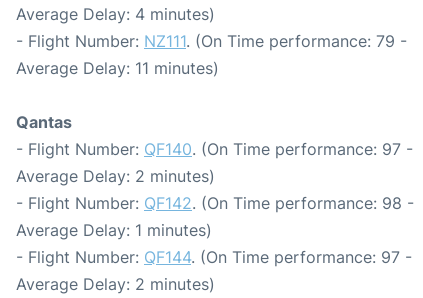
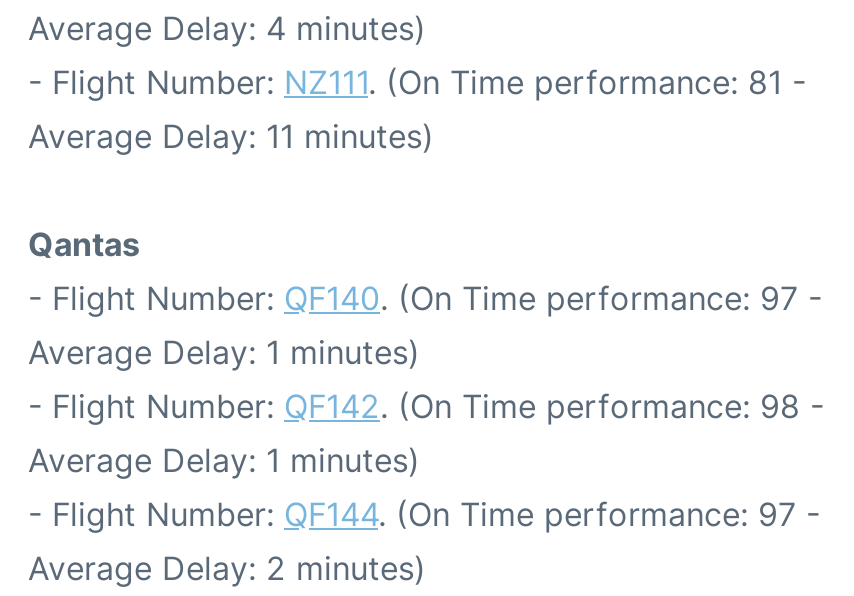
- - Flight Number: NZ111. (On Time performance: 79 -
+ - Flight Number: NZ111. (On Time performance: 81 -

- Average Delay: 2 minutes)
+ Average Delay: 1 minutes)
